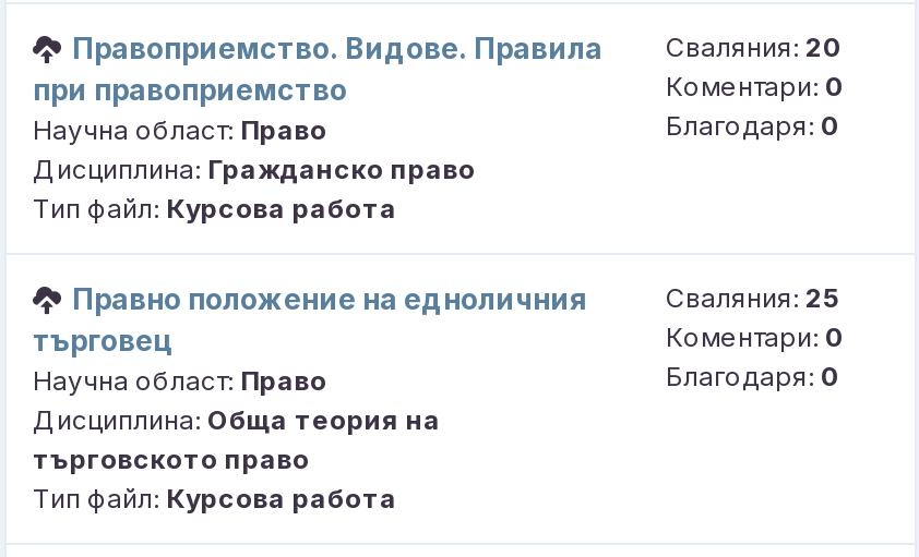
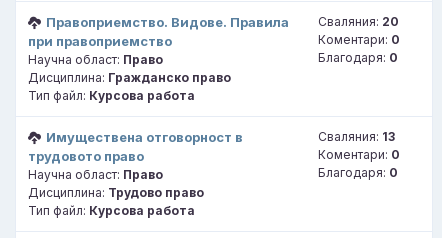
- Правно положение на едноличния
- търговец
+ Имуществена отговорност в
+ трудовото право

- Сваляния: 25
+ Сваляния: 13

- Дисциплина: Обща теория на
- търговското право
+ Дисциплина: Трудово право
